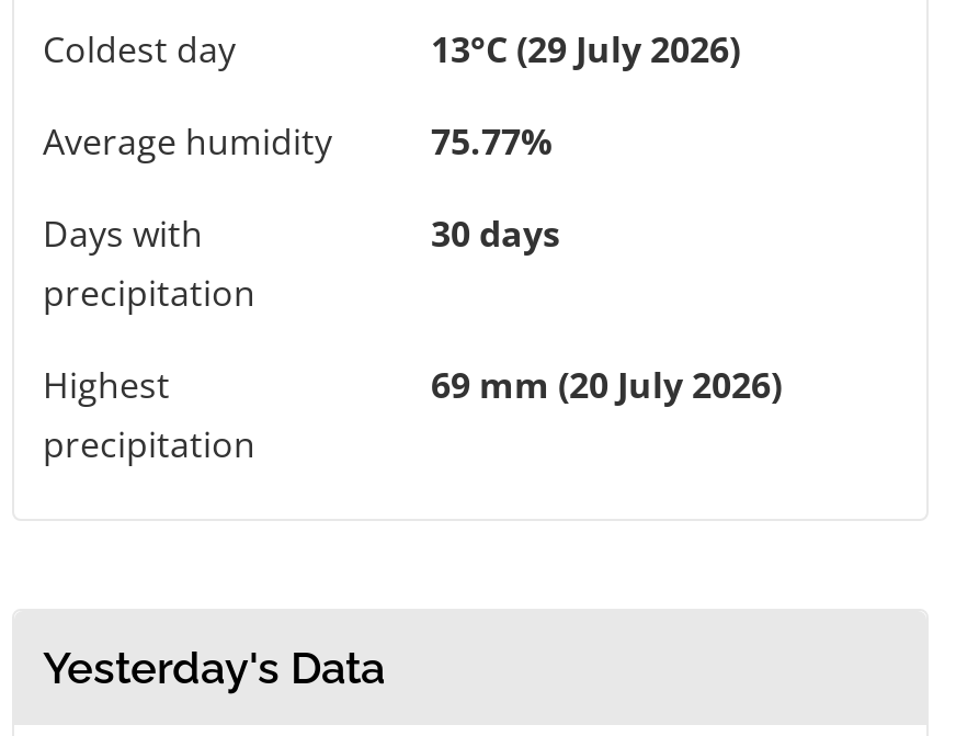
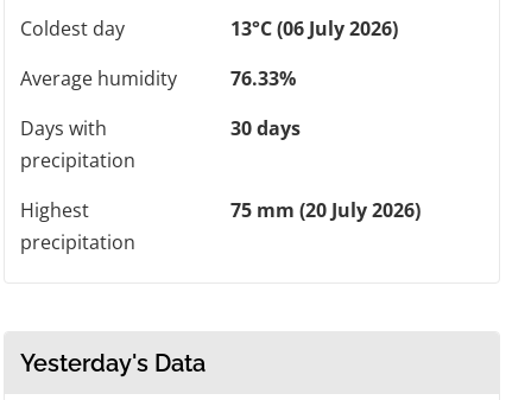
- 13°C (29 July 2026)
+ 13°C (06 July 2026)

- 75.77%
+ 76.33%

- 69 mm (20 July 2026)
+ 75 mm (20 July 2026)
